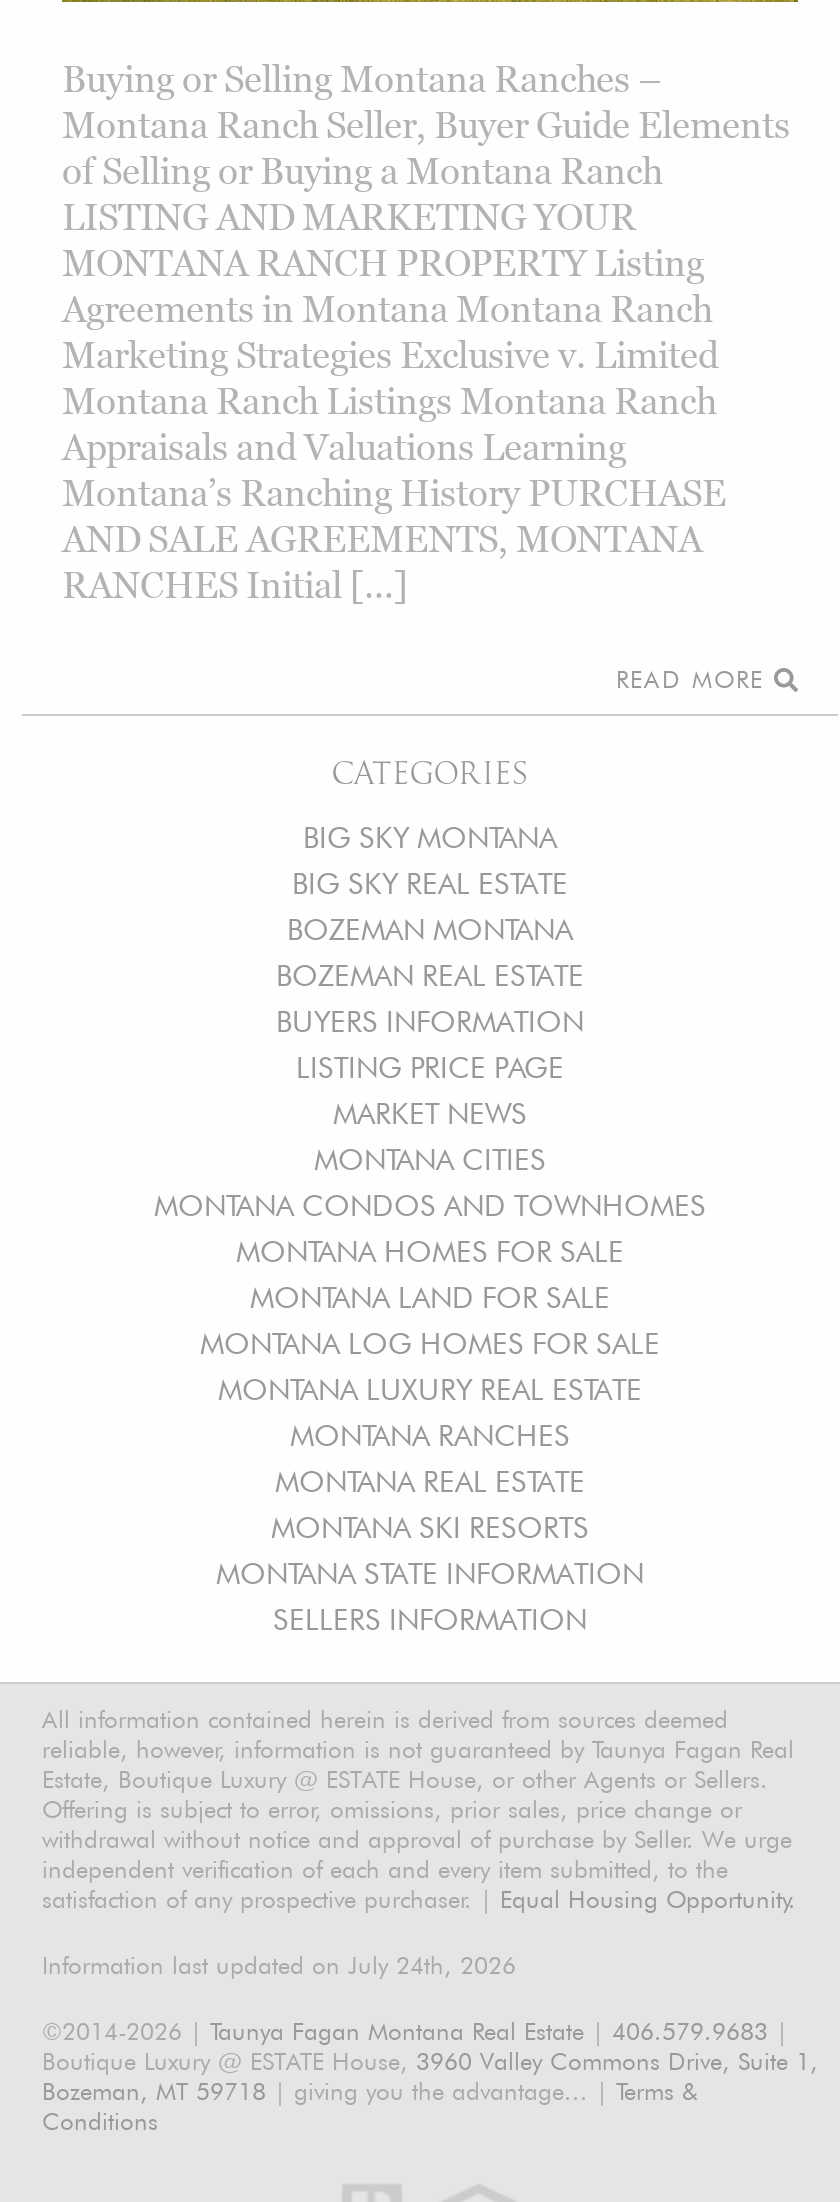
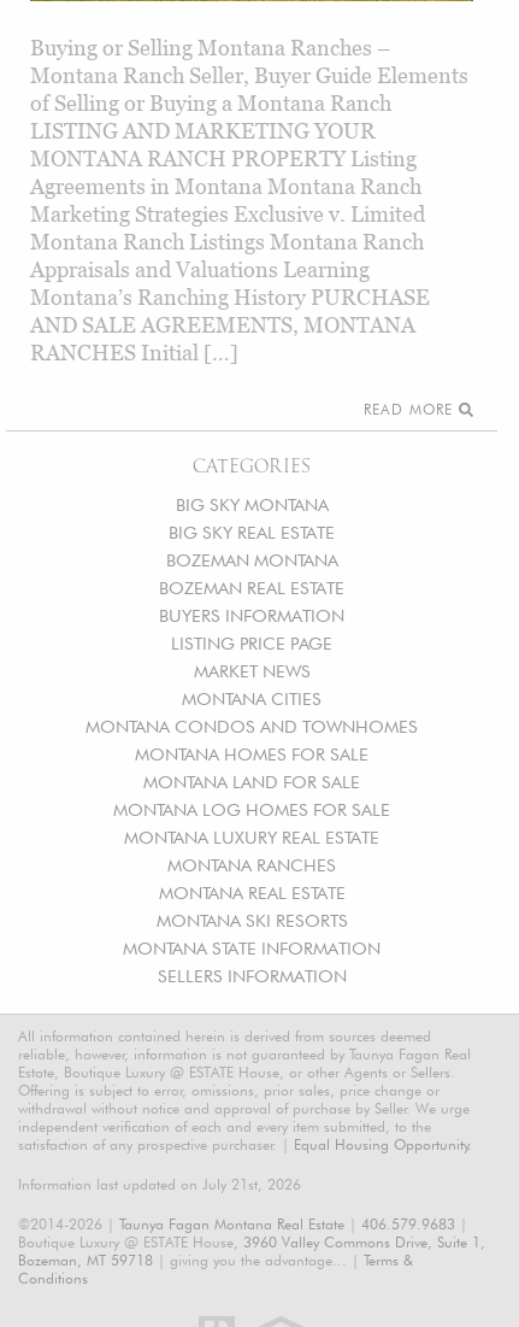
- Information last updated on July 24th, 2026
+ Information last updated on July 21st, 2026
